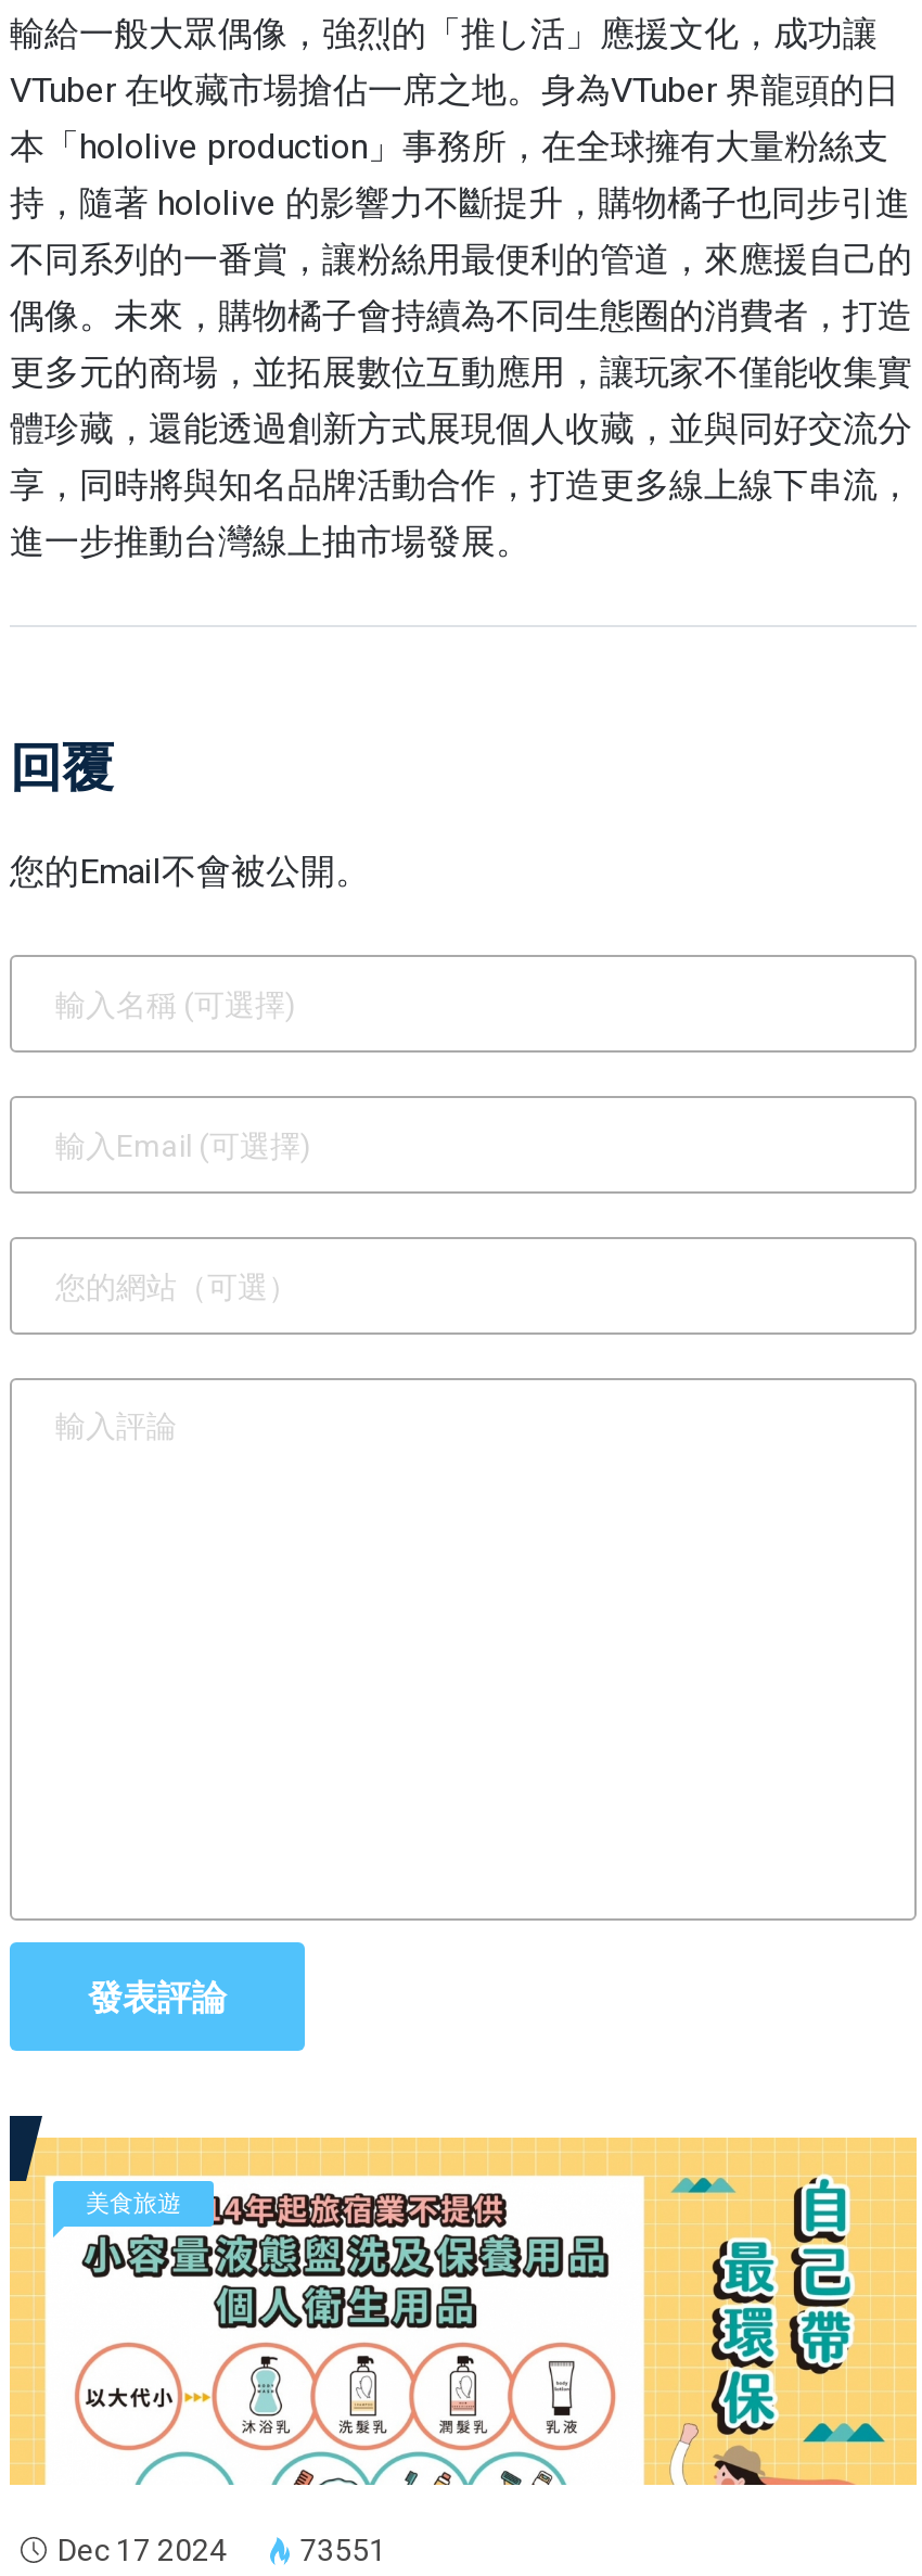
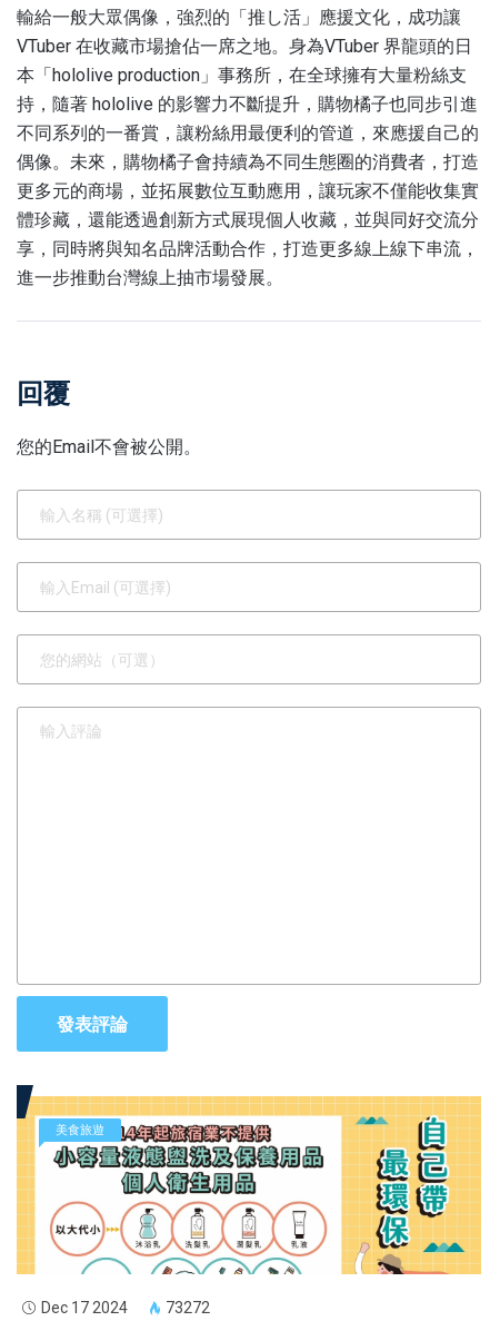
- 73551
+ 73272
